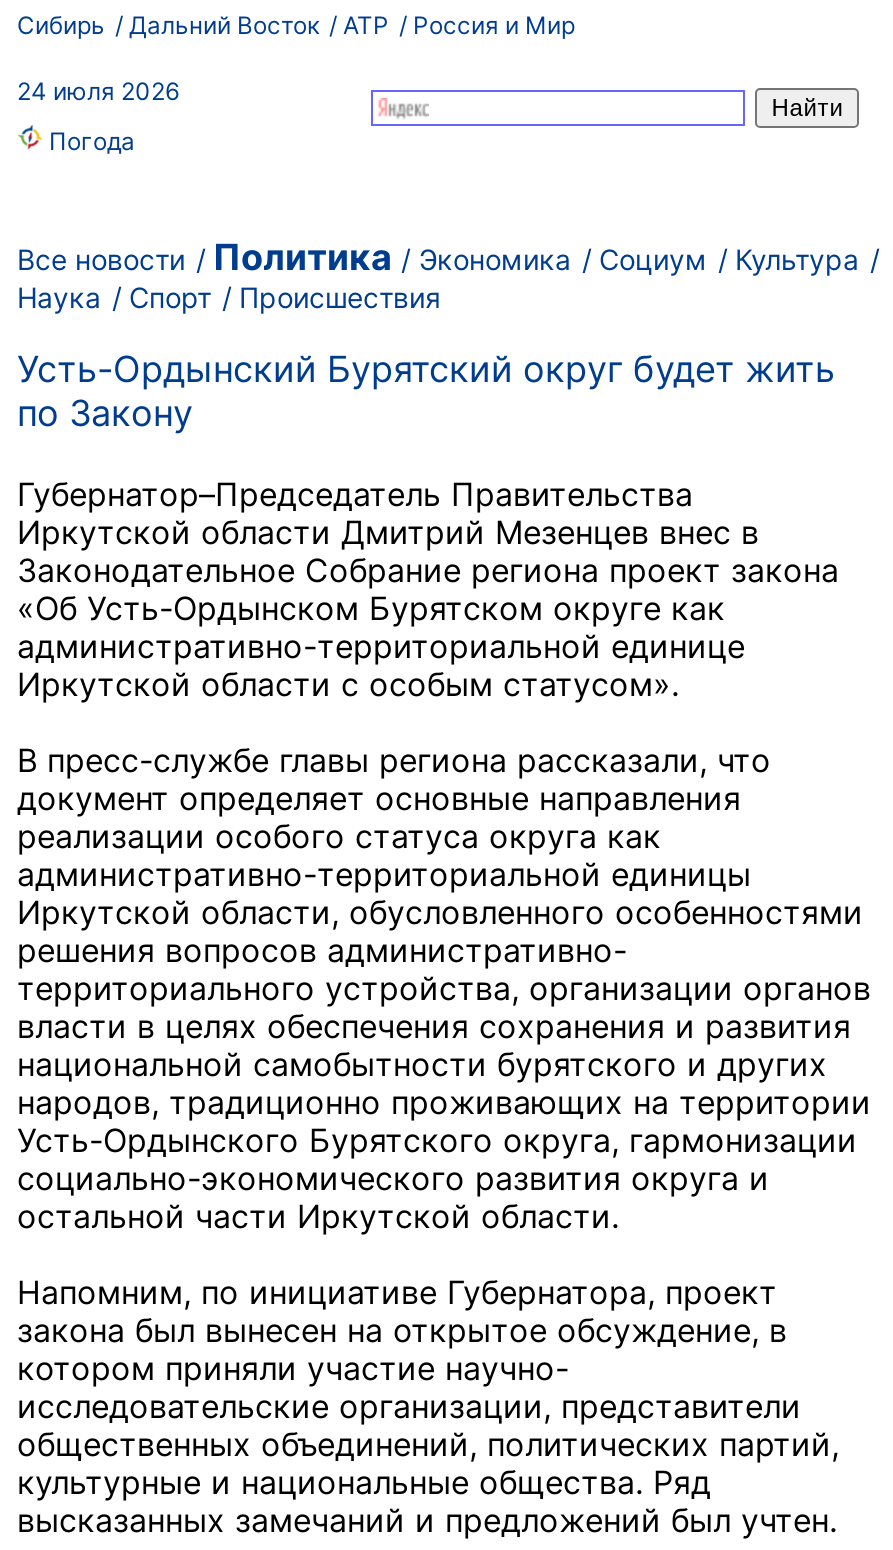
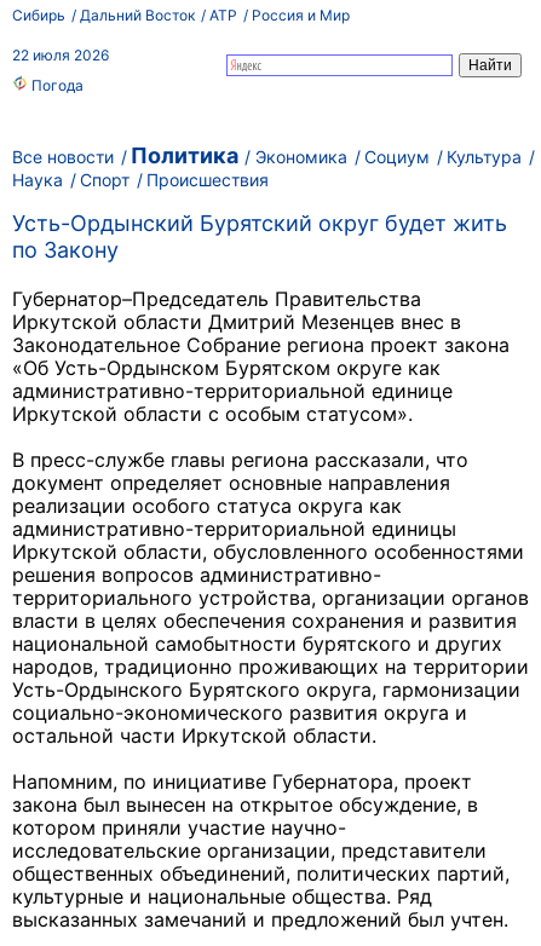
- 24 июля 2026
+ 22 июля 2026
